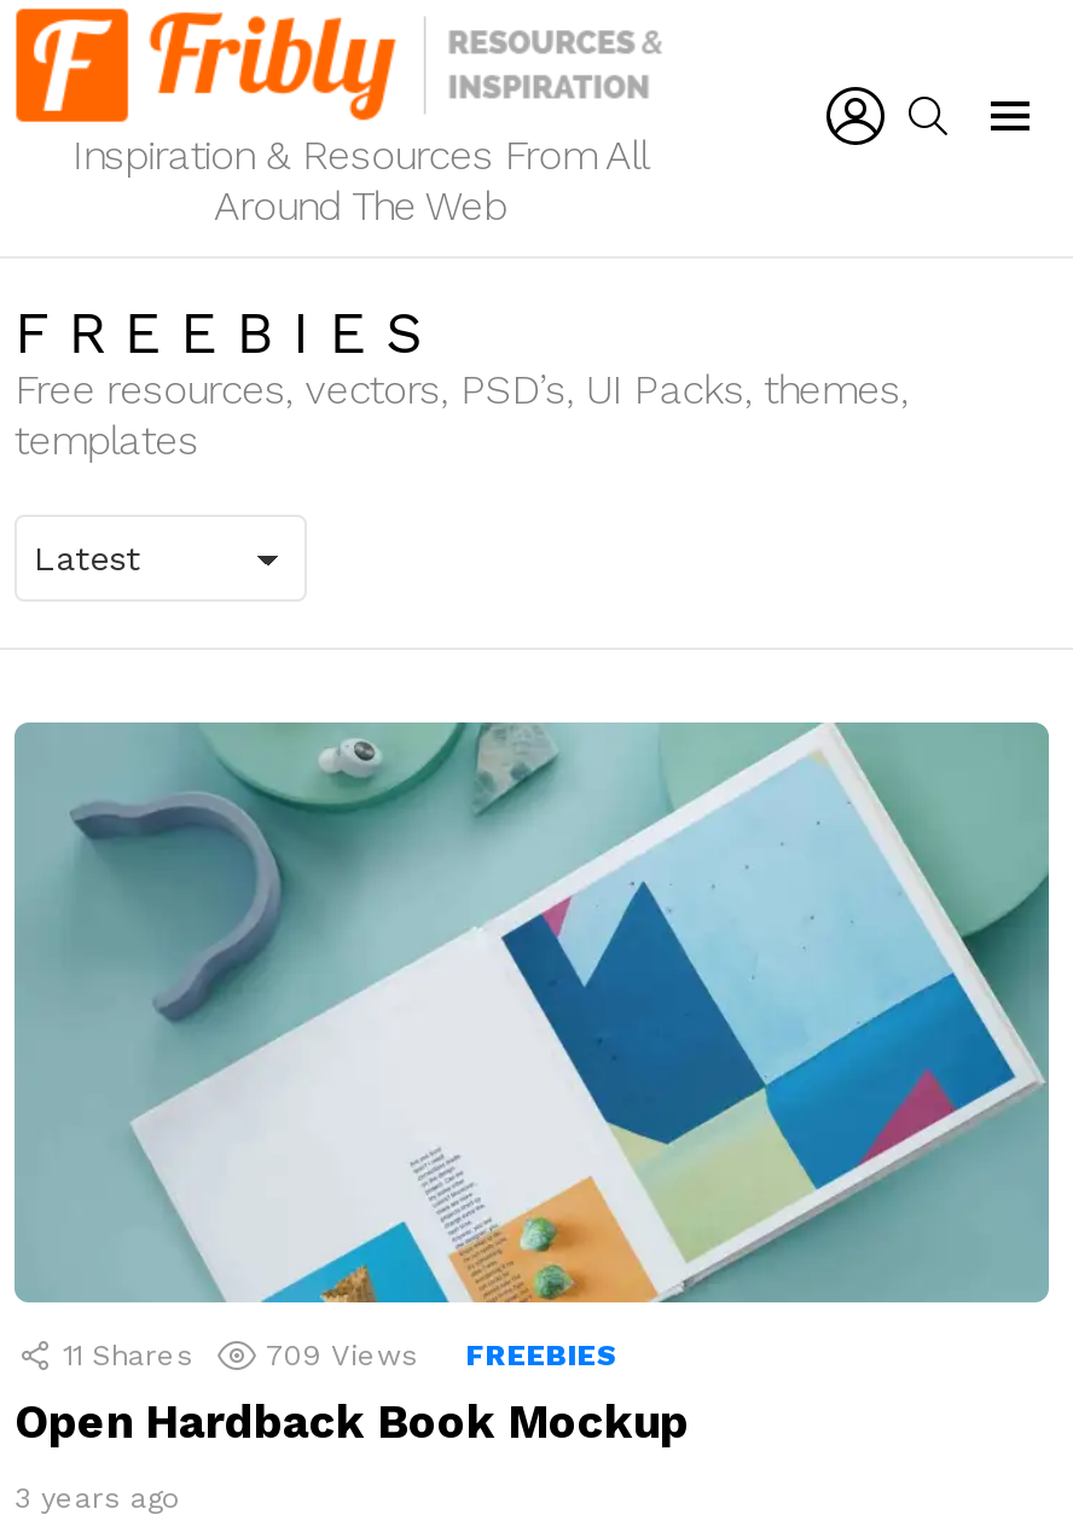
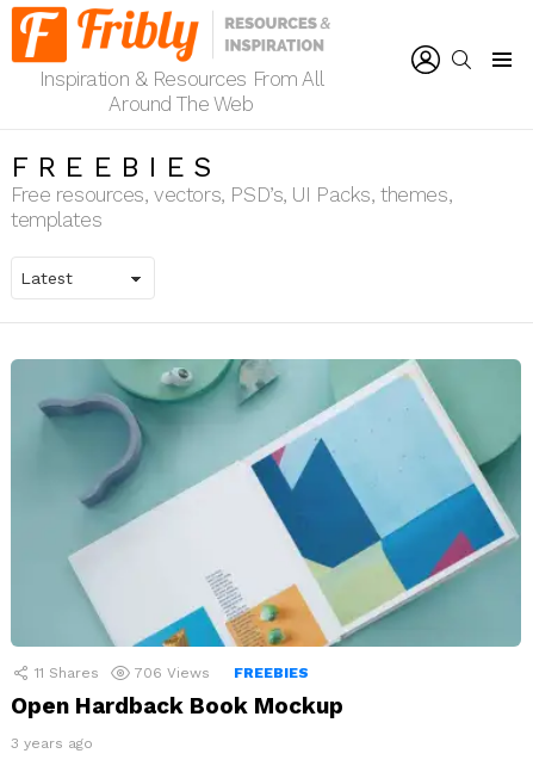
- 709 Views FREEBIES
+ 706 Views FREEBIES
